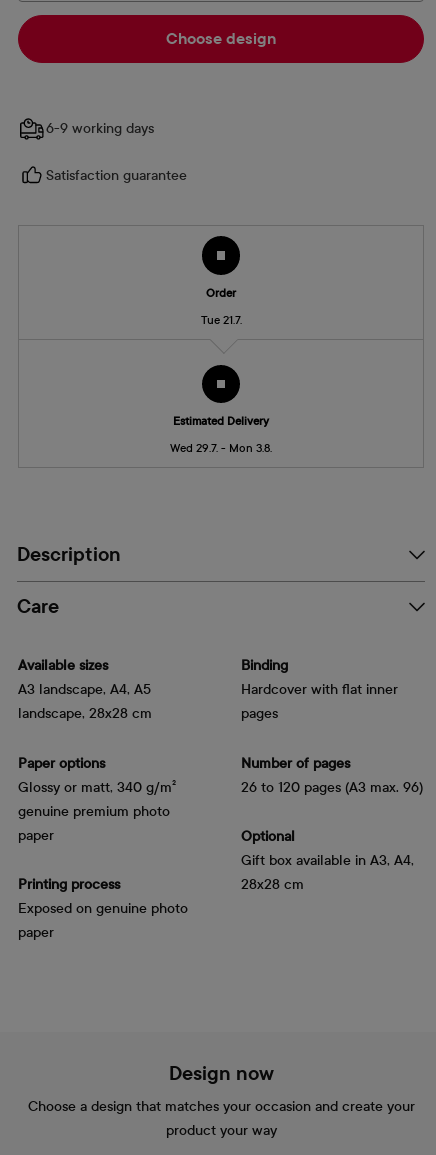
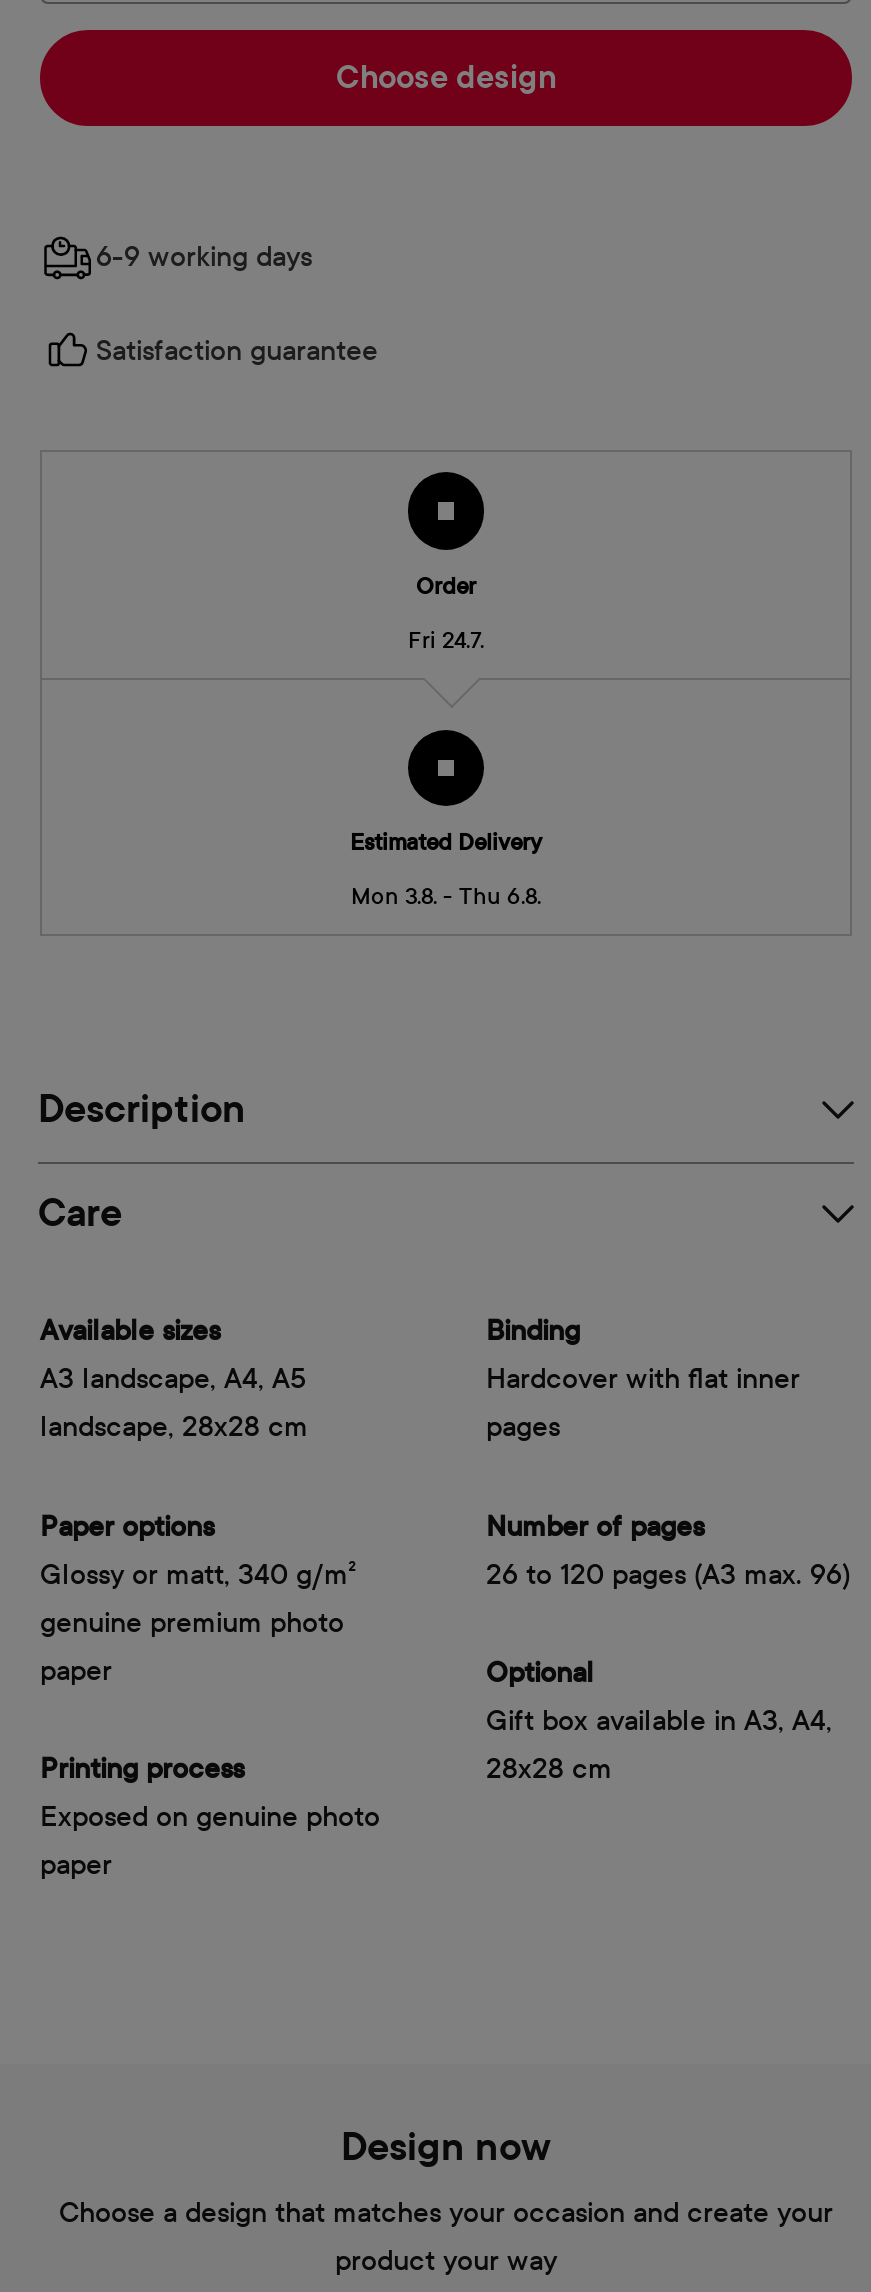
- Tue 21.7.
+ Fri 24.7.

- Wed 29.7. - Mon 3.8.
+ Mon 3.8. - Thu 6.8.
